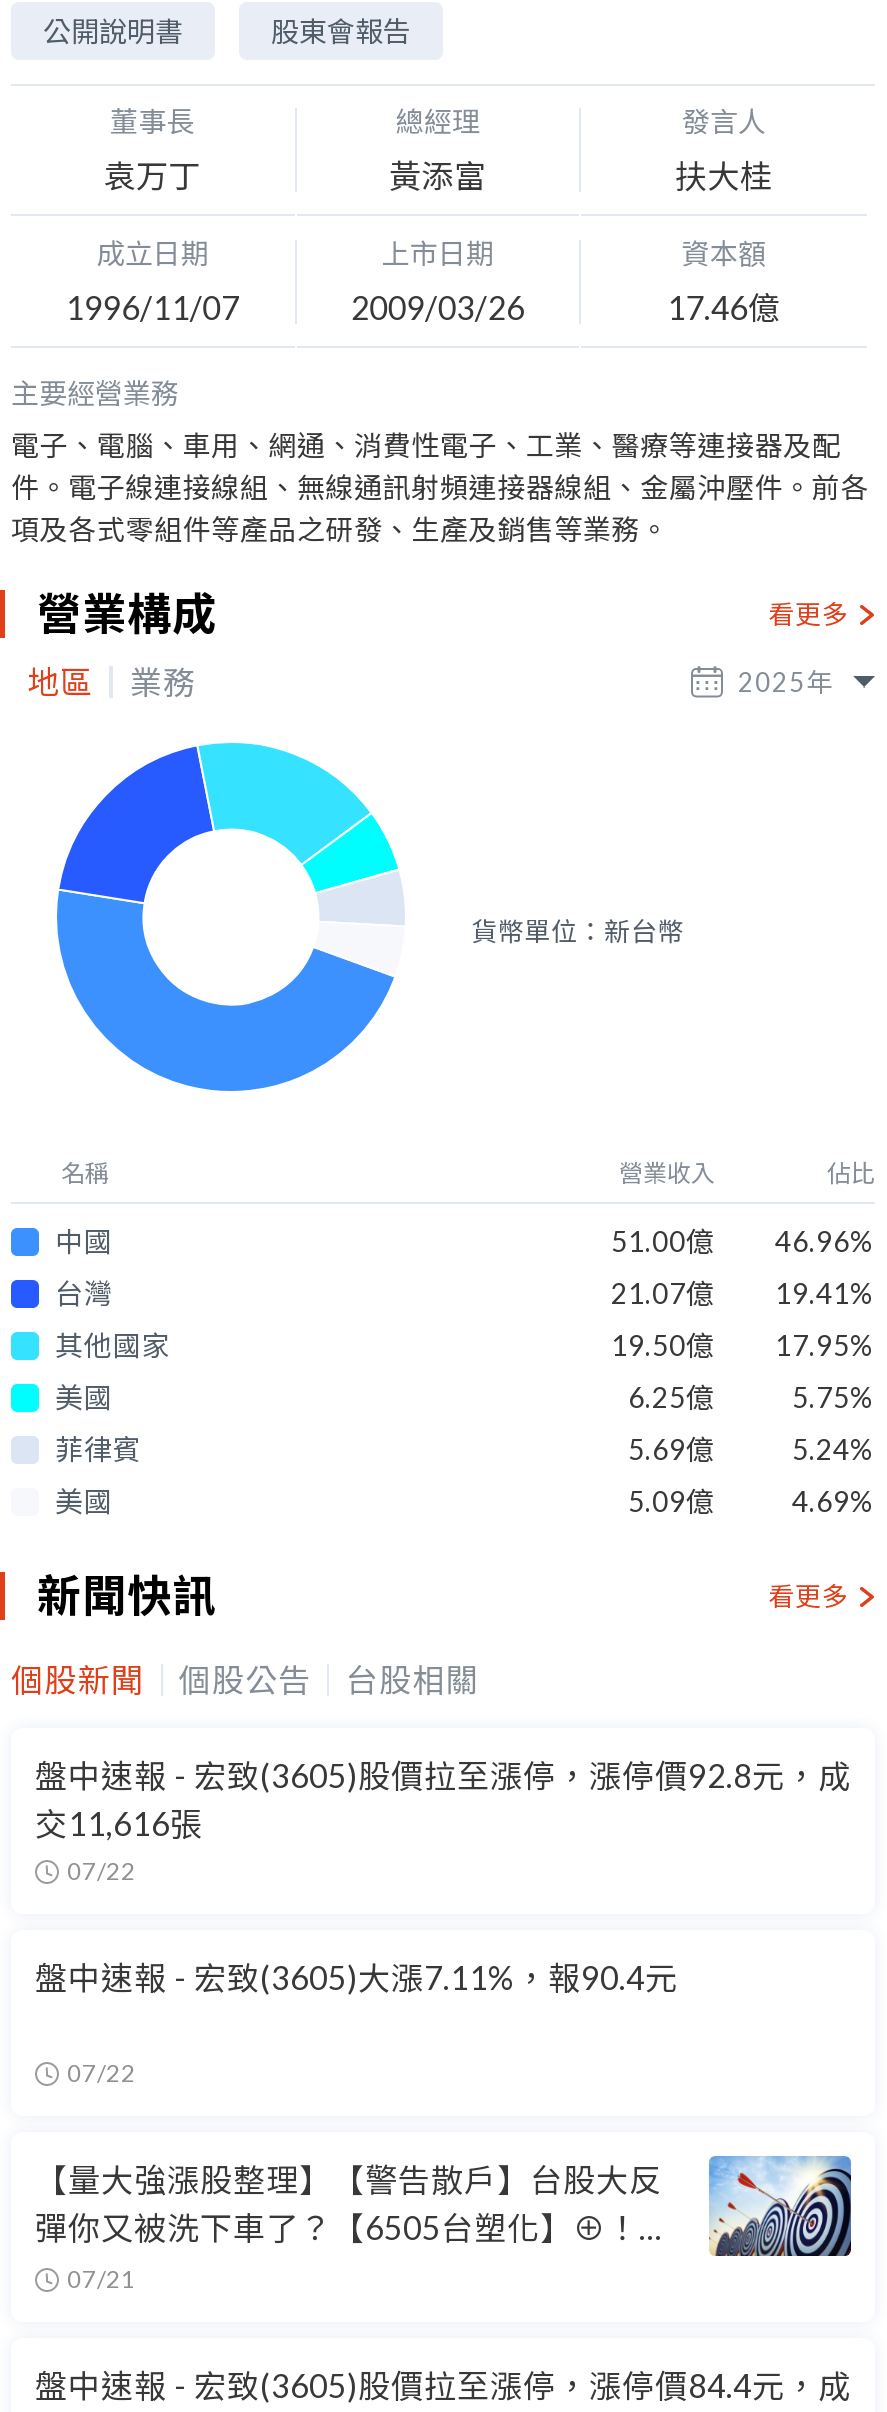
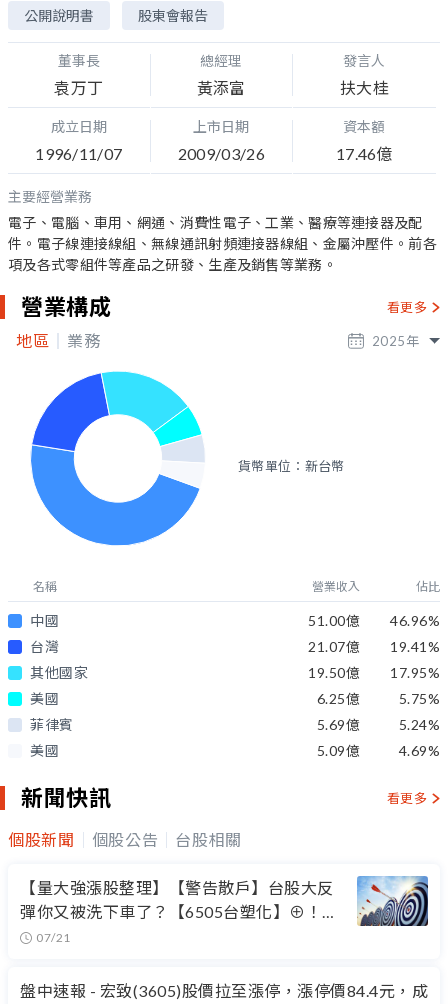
- 盤中速報 - 宏致(3605)股價拉至漲停，漲停價92.8元，成
- 交11,616張
- 07/22
- 盤中速報 - 宏致(3605)大漲7.11%，報90.4元
- 07/22
